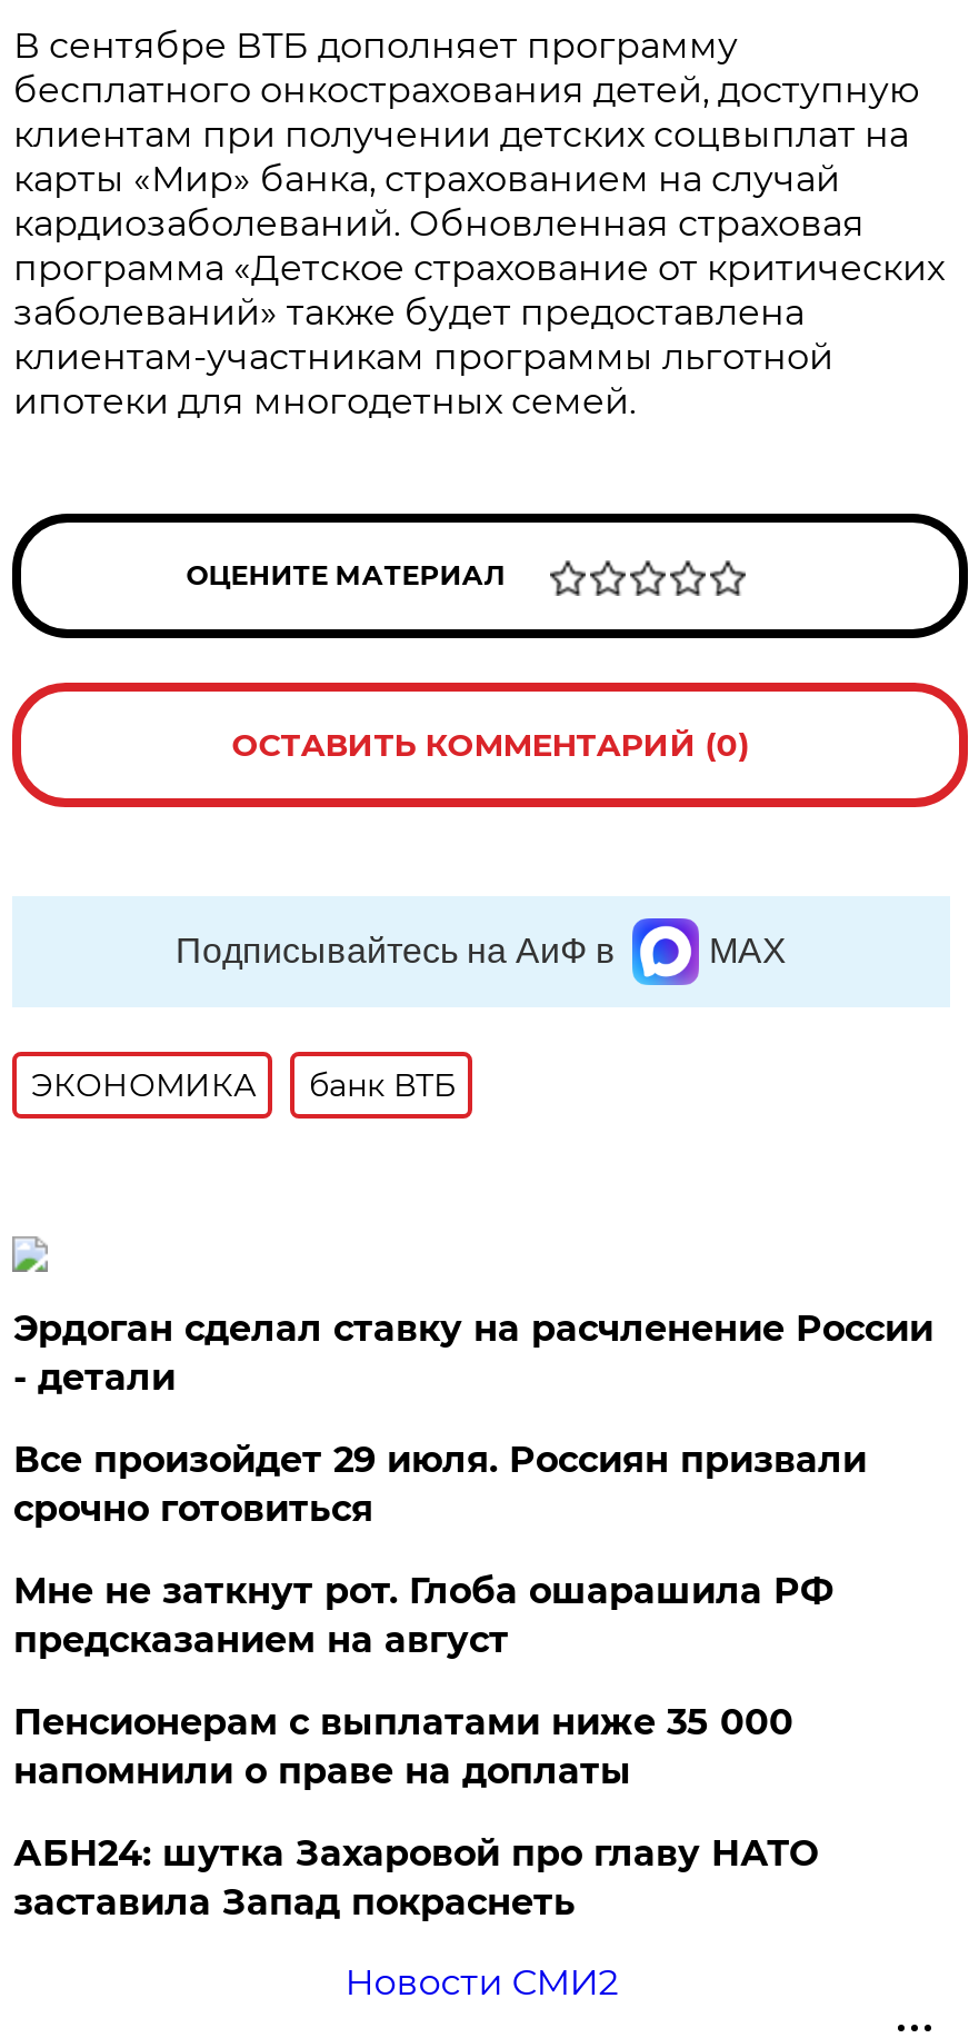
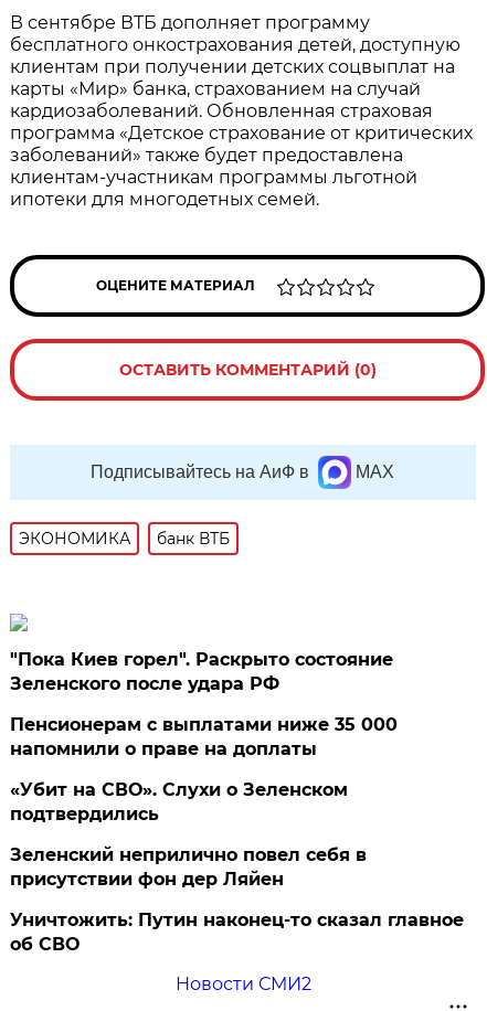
- Эрдоган сделал ставку на расчленение России
- - детали
- Все произойдет 29 июля. Россиян призвали
- срочно готовиться
- Мне не заткнут рот. Глоба ошарашила РФ
- предсказанием на август
+ "Пока Киев горел". Раскрыто состояние
+ Зеленского после удара РФ

moved up: Пенсионерам с выплатами ниже 35 000 | напомнили о праве на доплаты

- АБН24: шутка Захаровой про главу НАТО
- заставила Запад покраснеть
+ «Убит на СВО». Слухи о Зеленском
+ подтвердились
+ Зеленский неприлично повел cебя в
+ присутствии фон дер Ляйен
+ Уничтожить: Путин наконец-то сказал главное
+ об СВО
